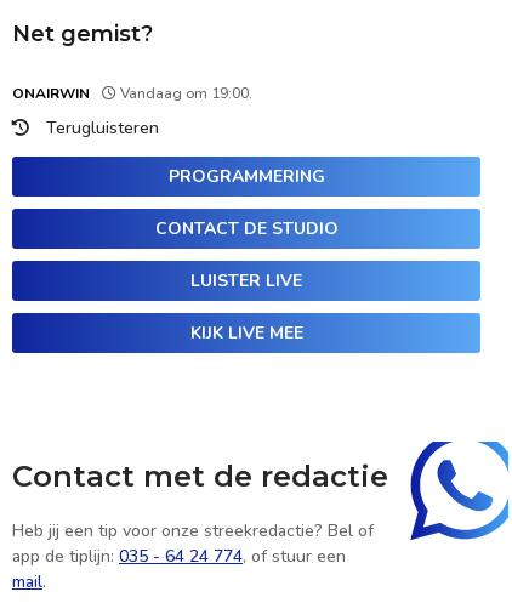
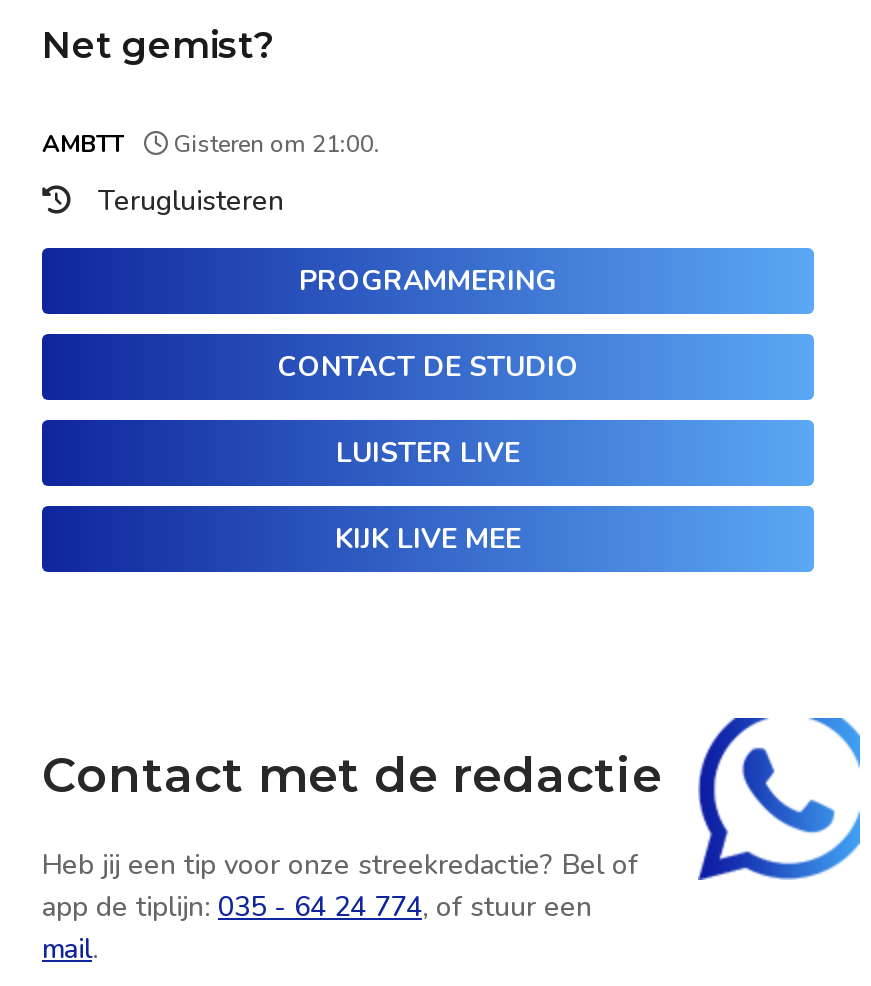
- ONAIRWIN
- Vandaag om 19:00.
+ AMBTT
+ Gisteren om 21:00.
